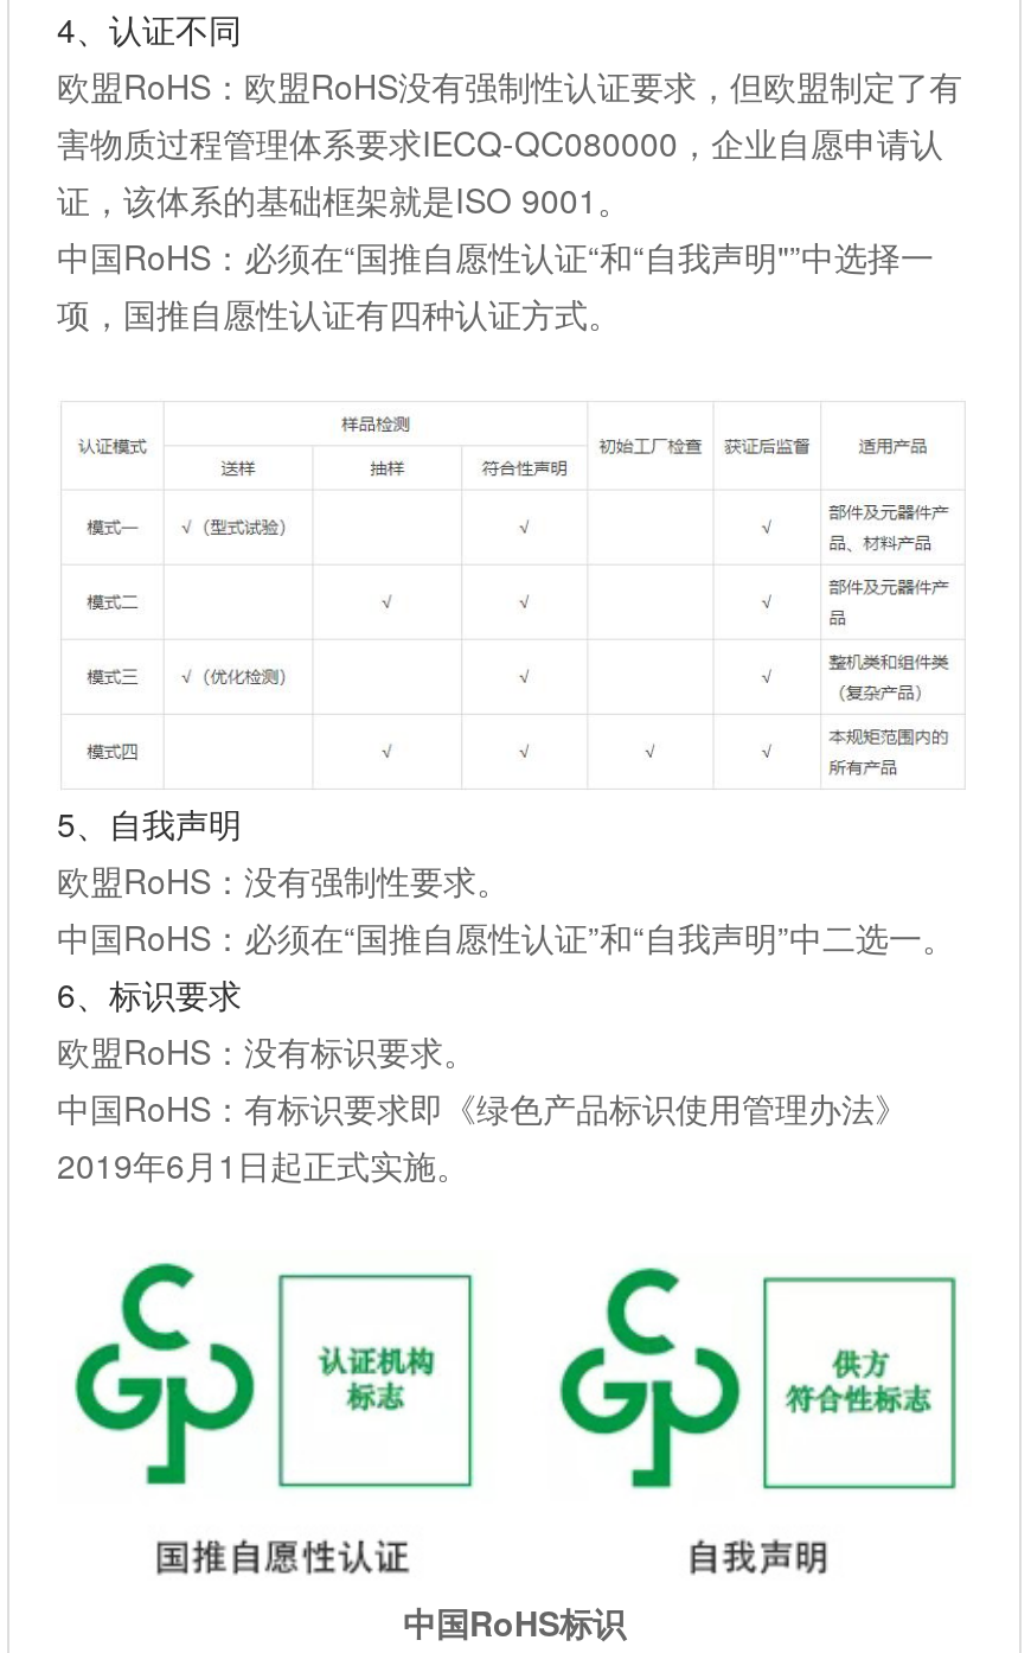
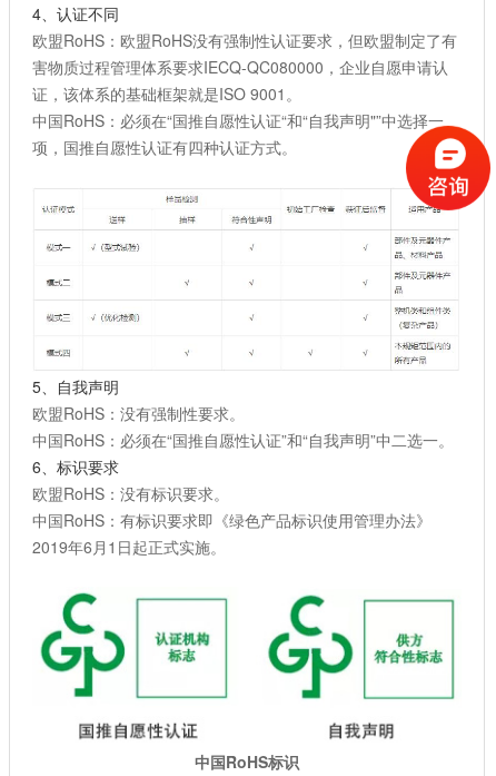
+ [image]
